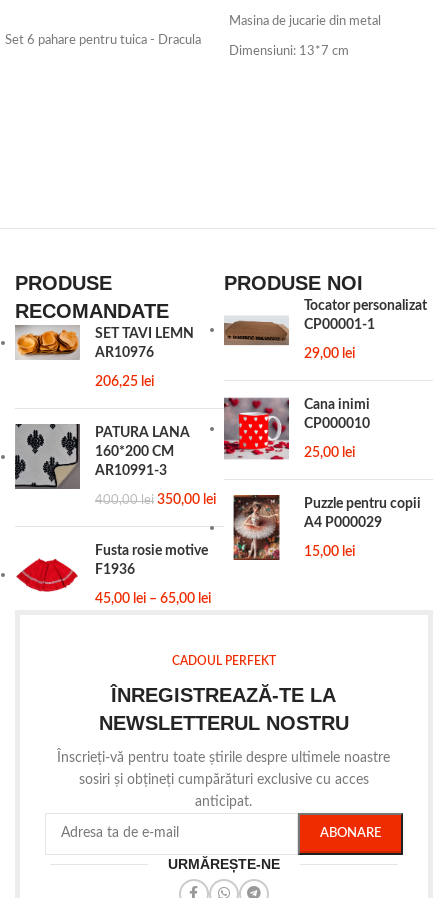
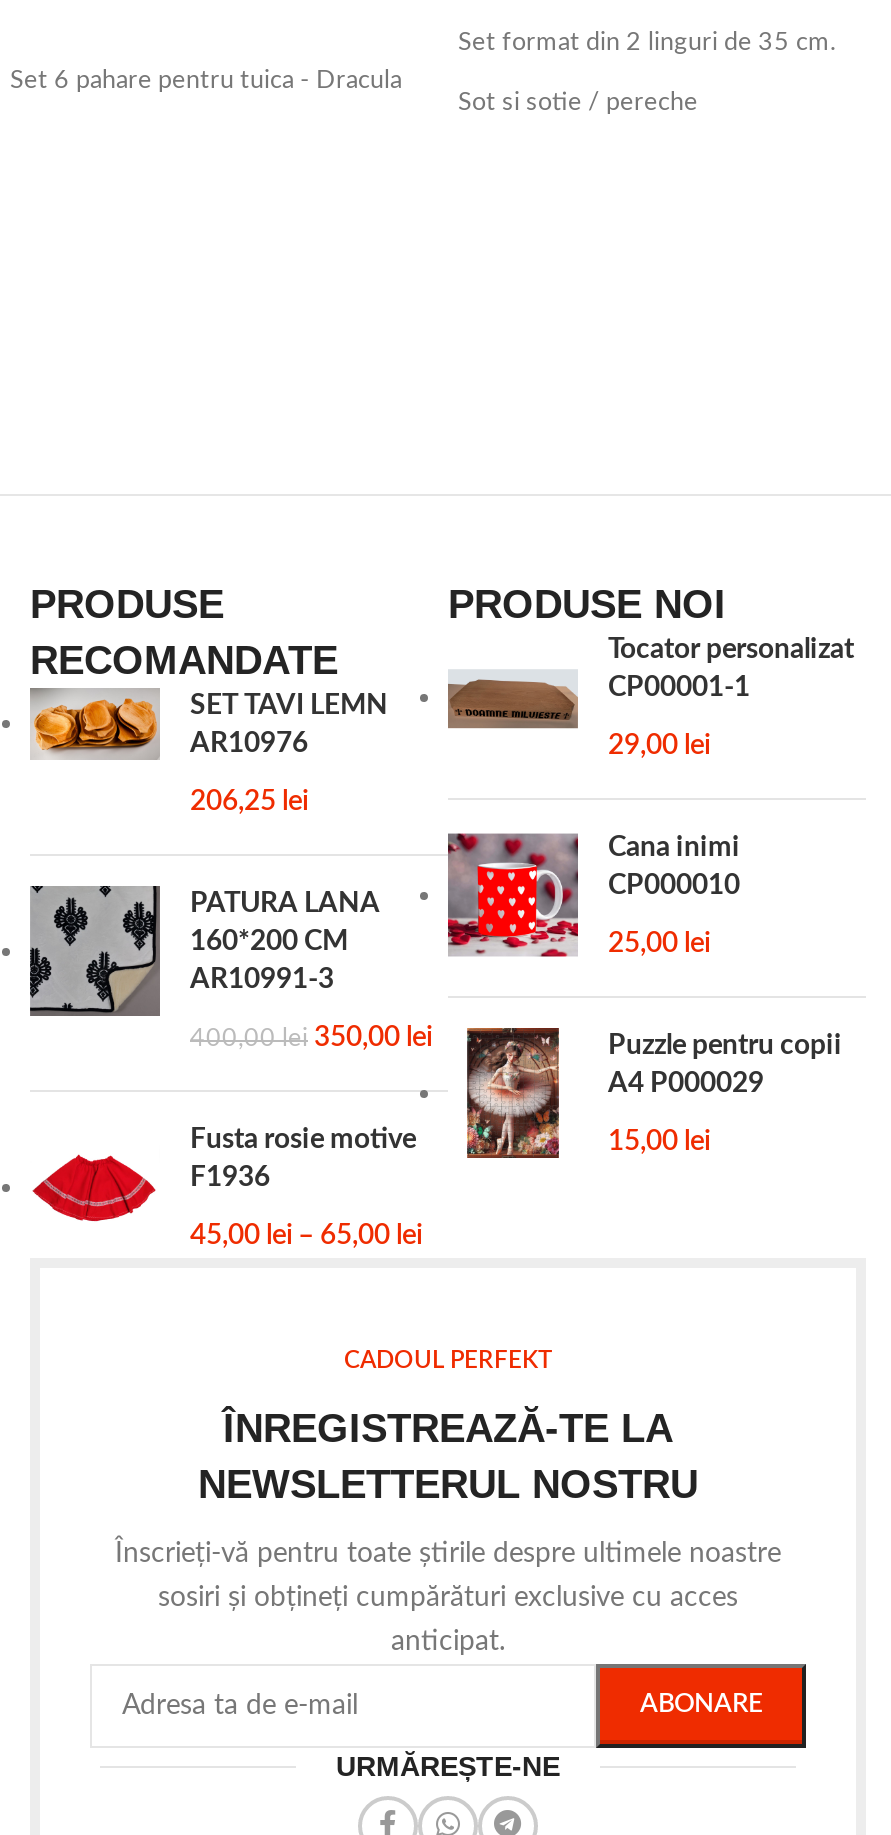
- Masina de jucarie din metal
+ Set format din 2 linguri de 35 cm.

- Dimensiuni: 13*7 cm
+ Sot si sotie / pereche
